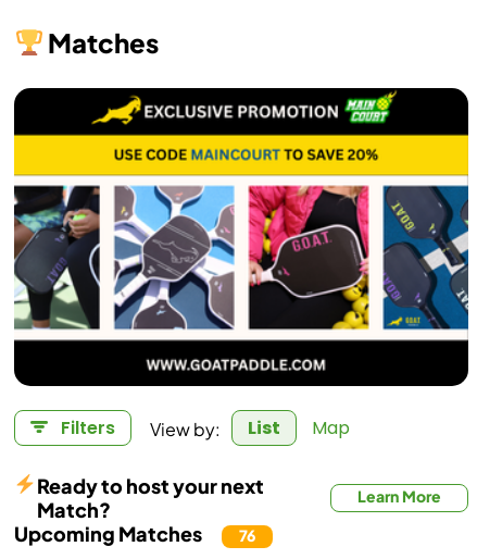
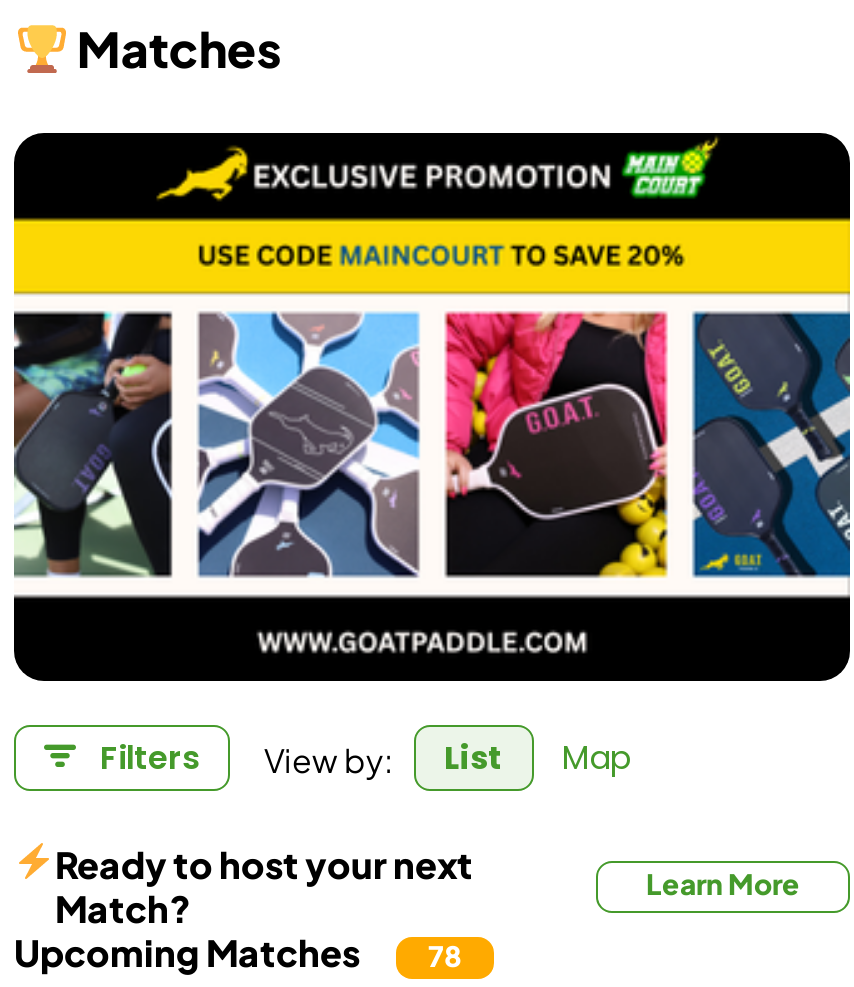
- Upcoming Matches 76
+ Upcoming Matches 78
